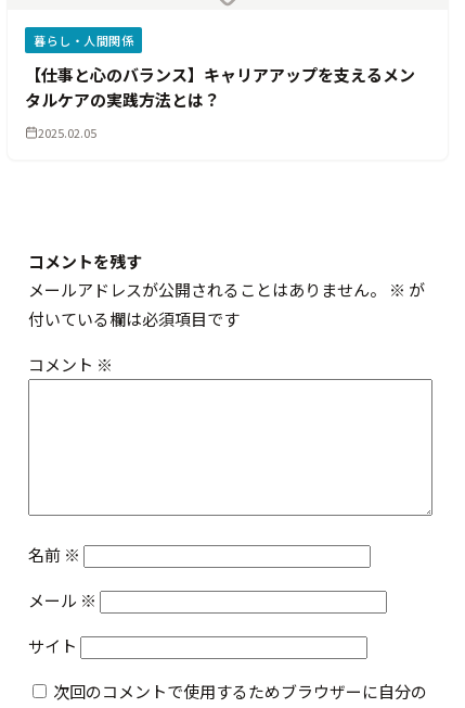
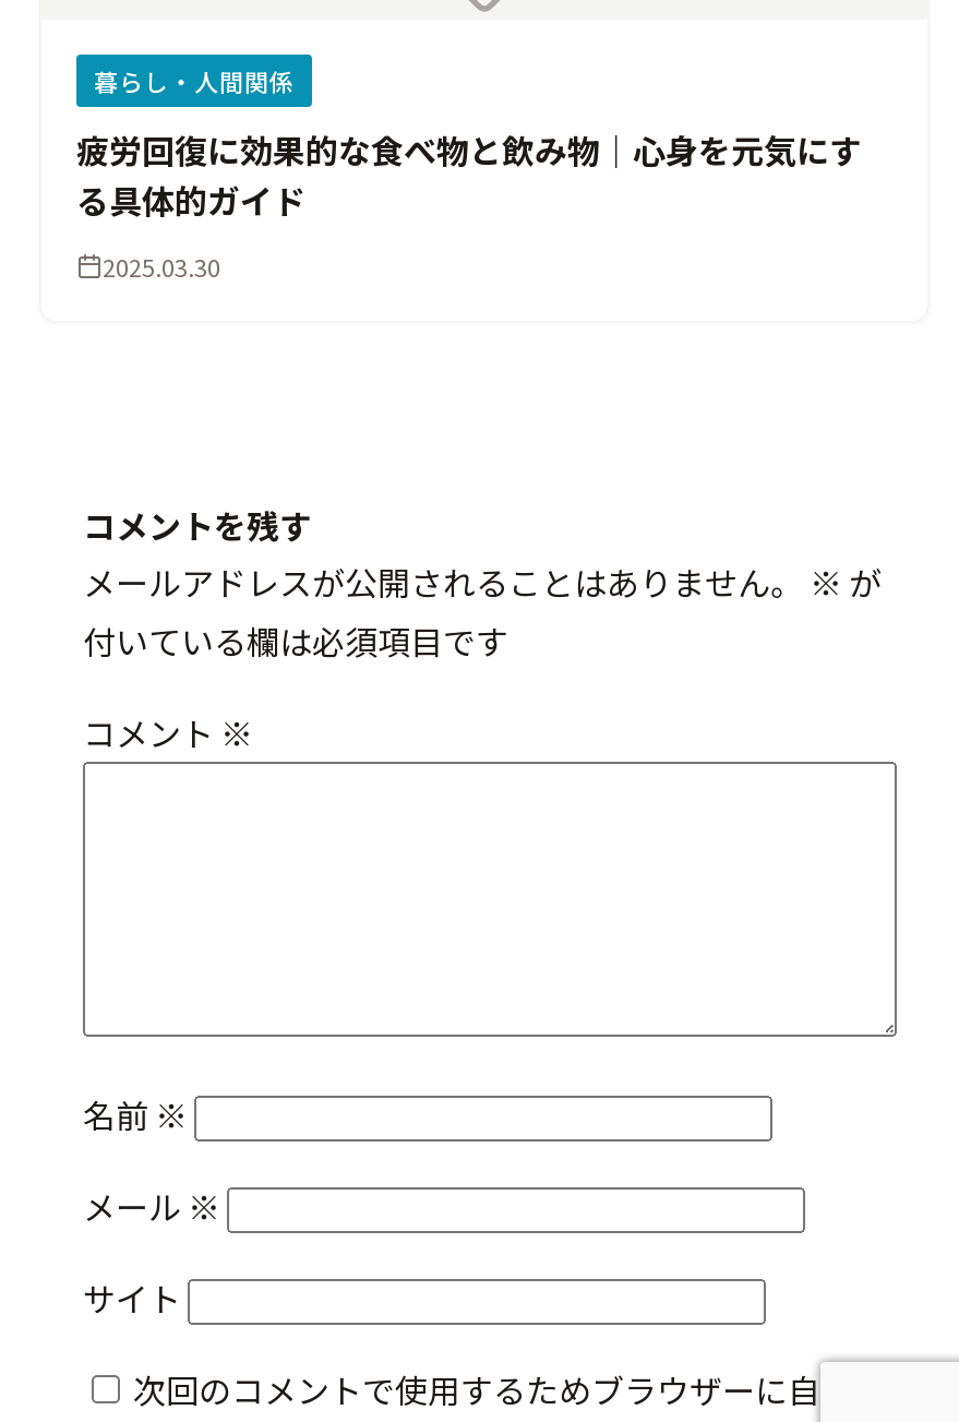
- 【仕事と心のバランス】キャリアアップを支えるメン
- タルケアの実践方法とは？
+ 疲労回復に効果的な食べ物と飲み物｜心身を元気にす
+ る具体的ガイド

- 2025.02.05
+ 2025.03.30
